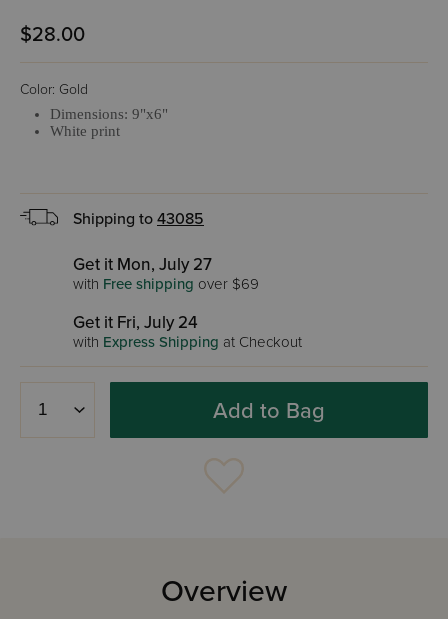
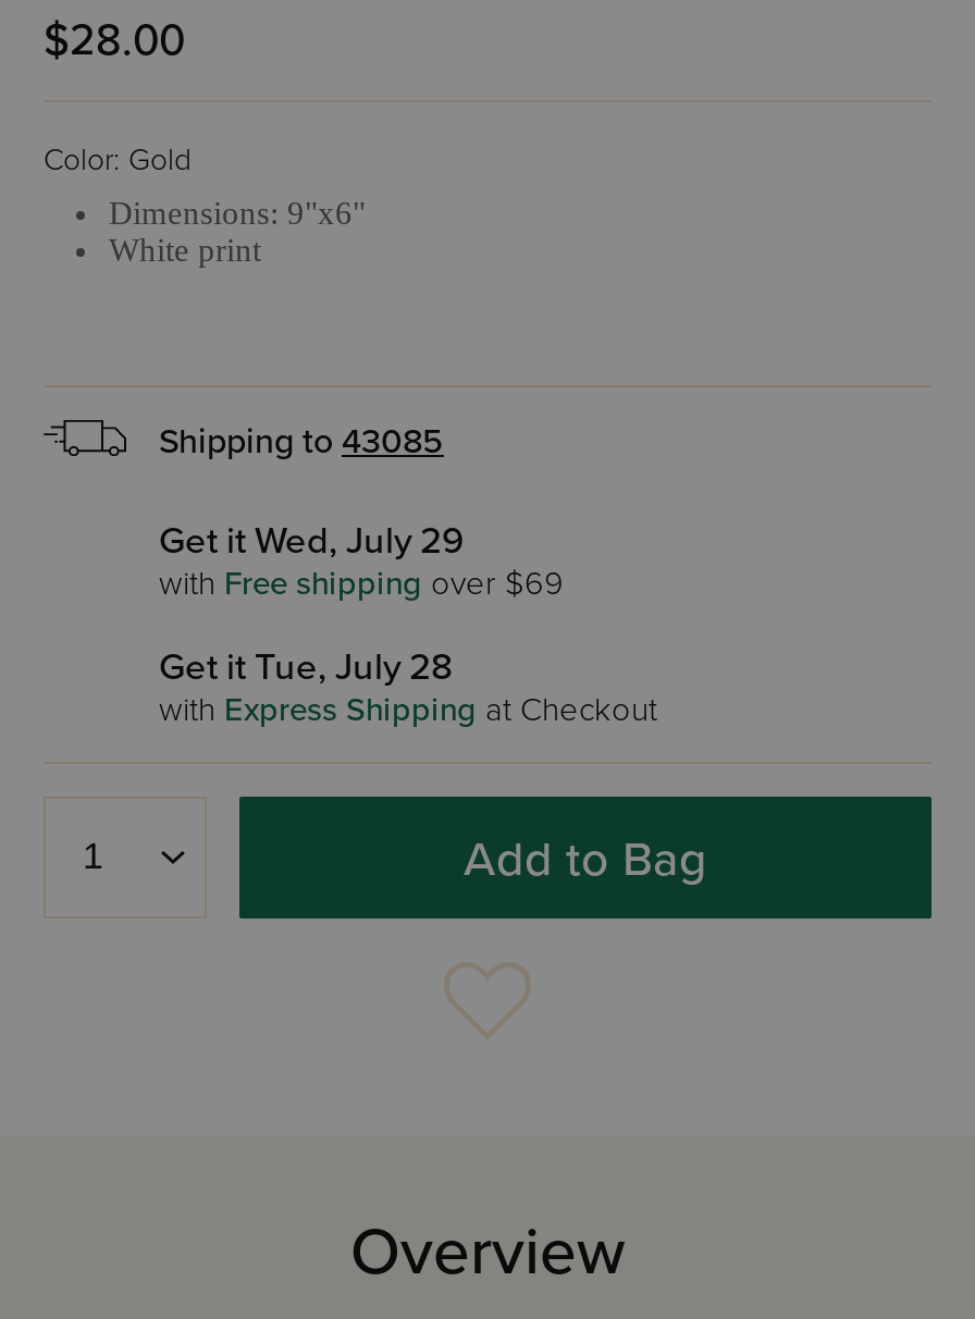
- Get it Mon, July 27
+ Get it Wed, July 29

- Get it Fri, July 24
+ Get it Tue, July 28
